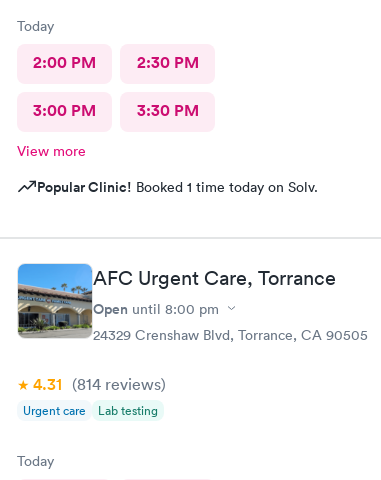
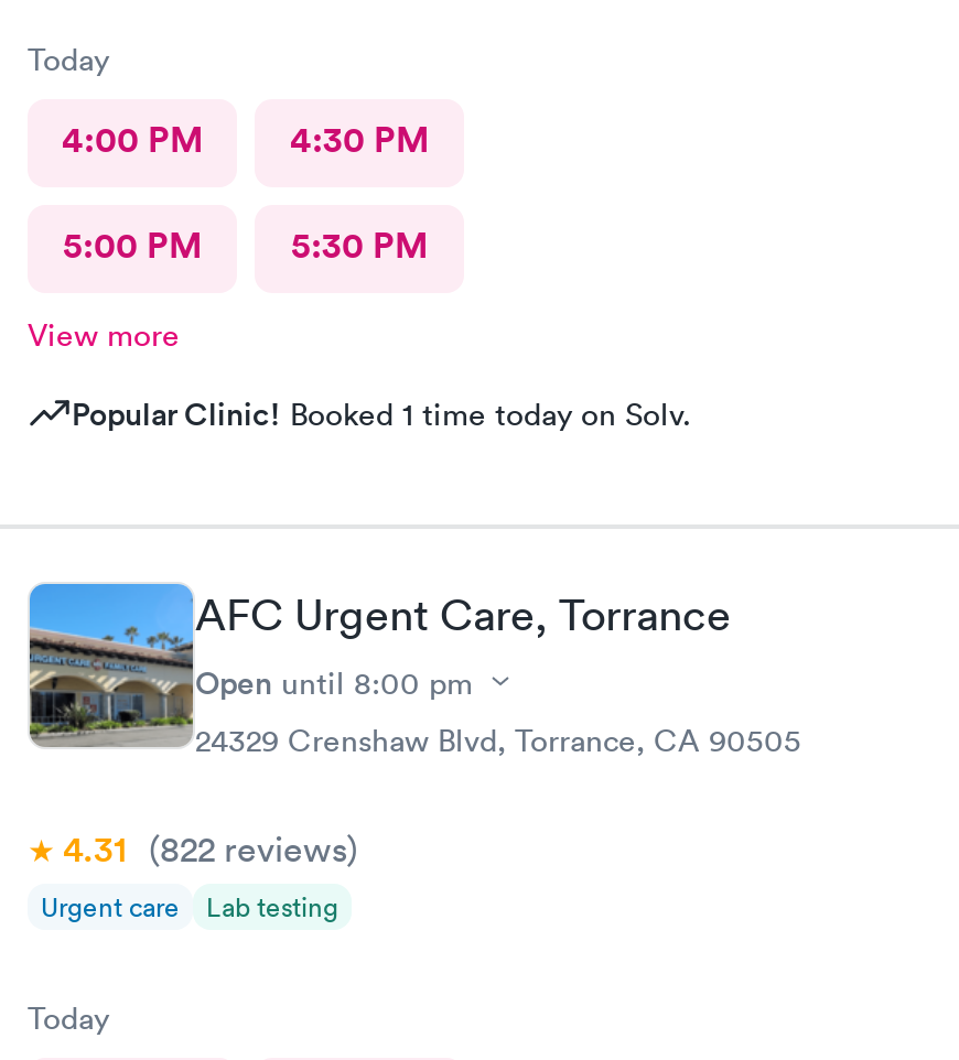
- 2:00 PM
+ 4:00 PM

- 2:30 PM
+ 4:30 PM

- 3:00 PM
+ 5:00 PM

- 3:30 PM
+ 5:30 PM

- 4.31 (814 reviews)
+ 4.31 (822 reviews)
